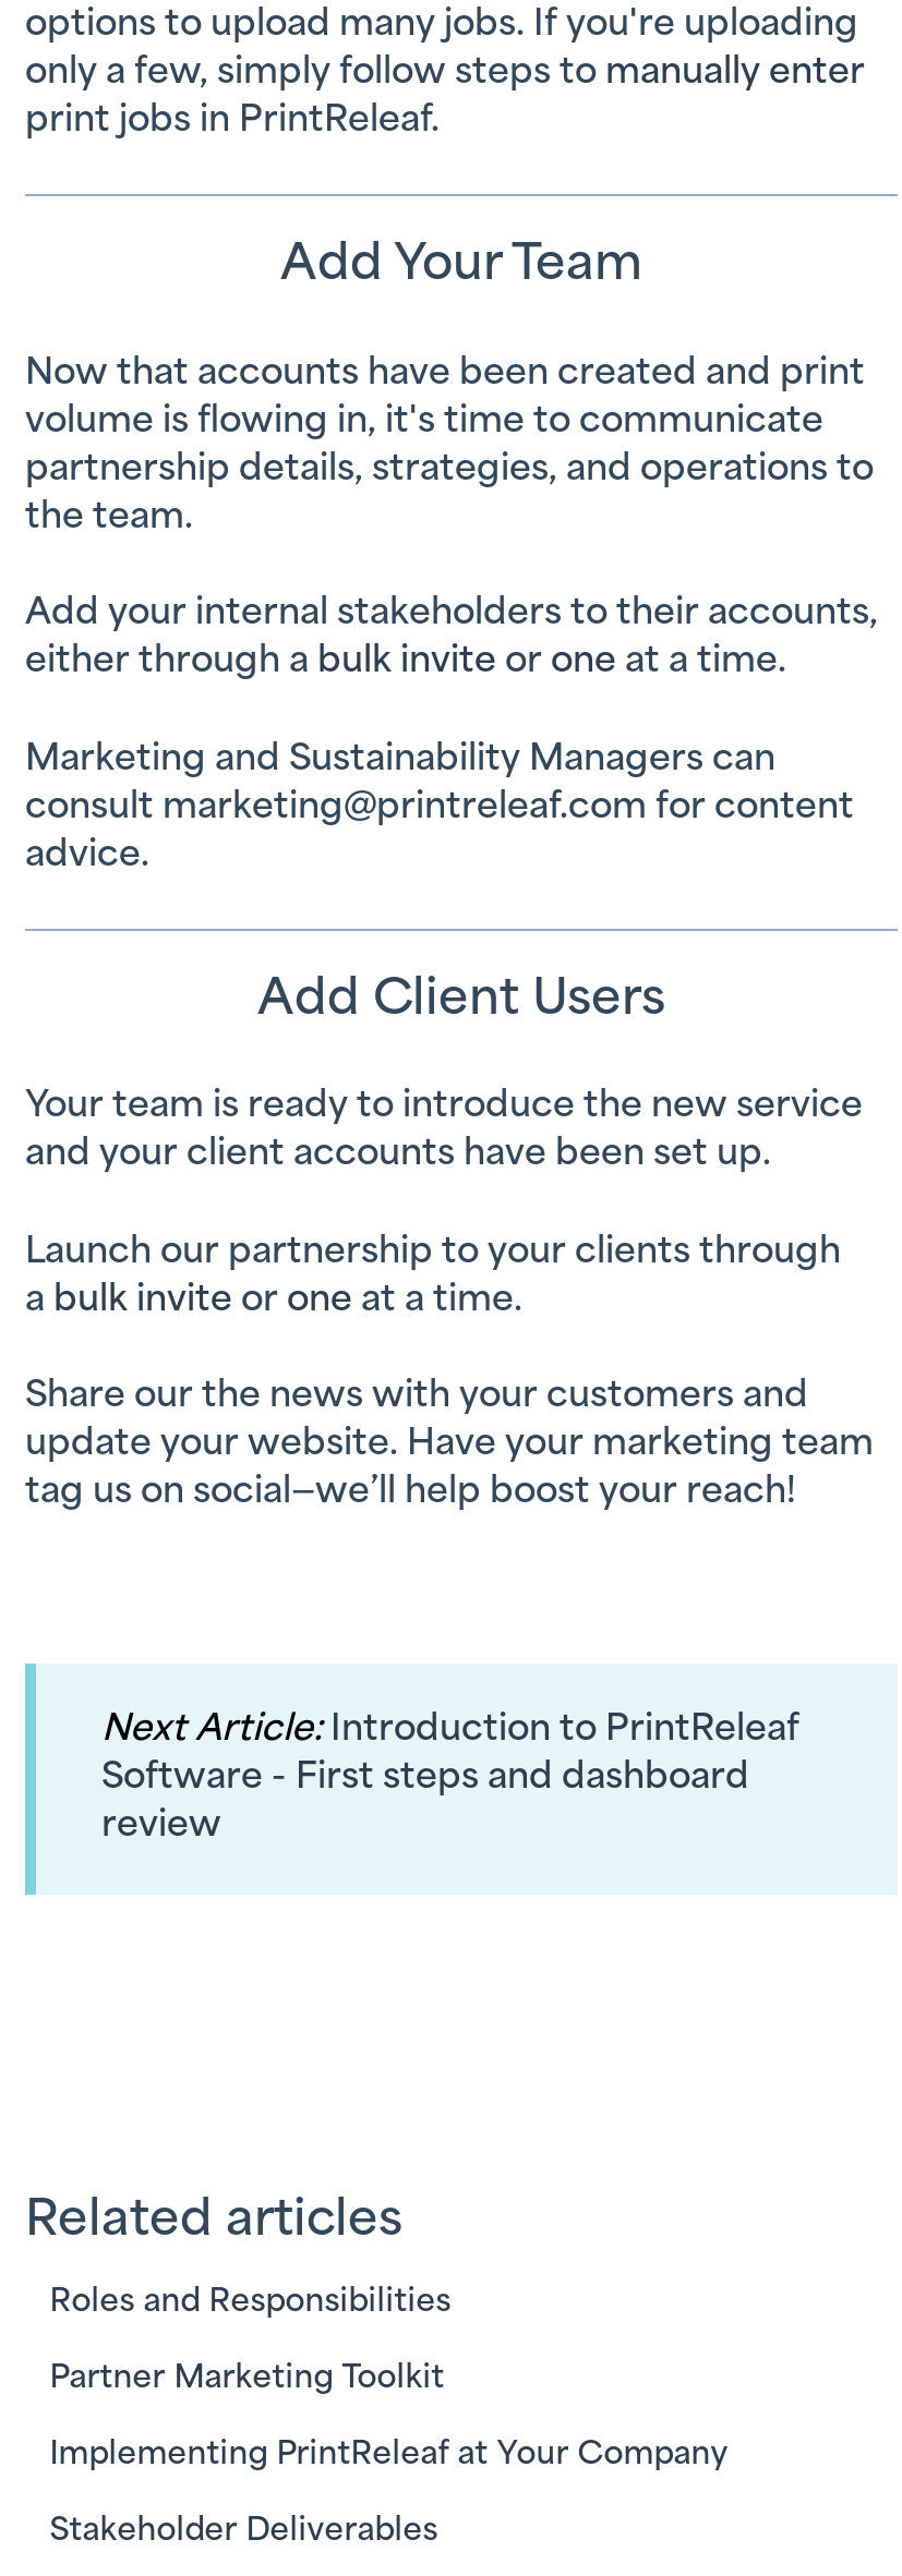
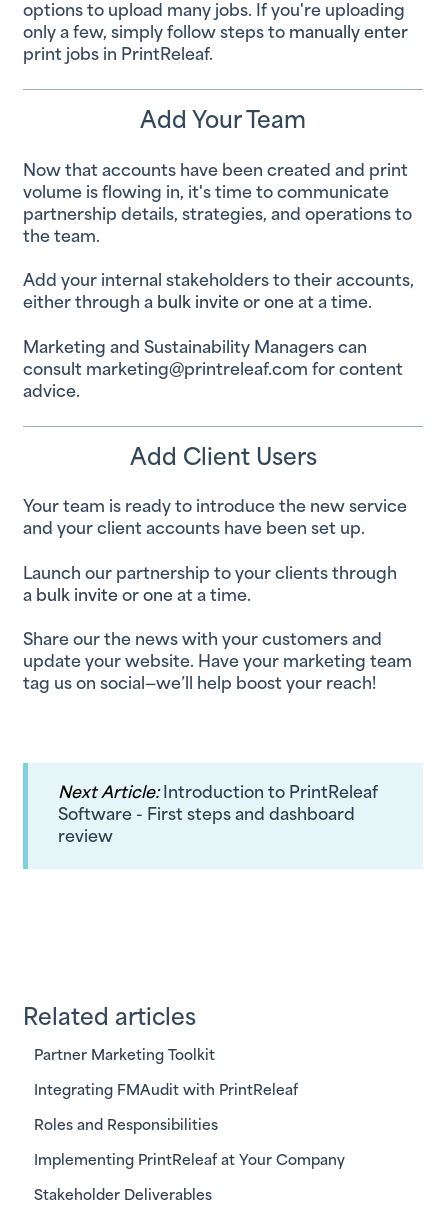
moved down: Roles and Responsibilities

moved up: Partner Marketing Toolkit

+ Integrating FMAudit with PrintReleaf
